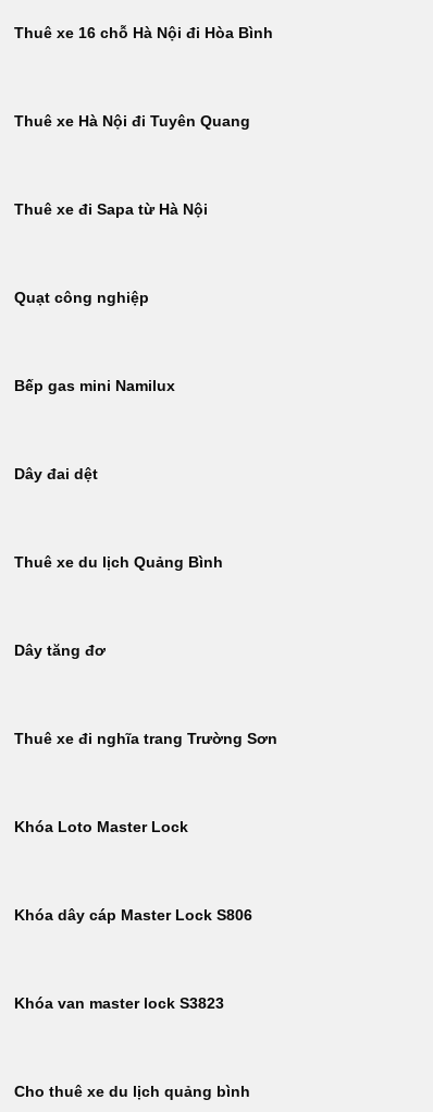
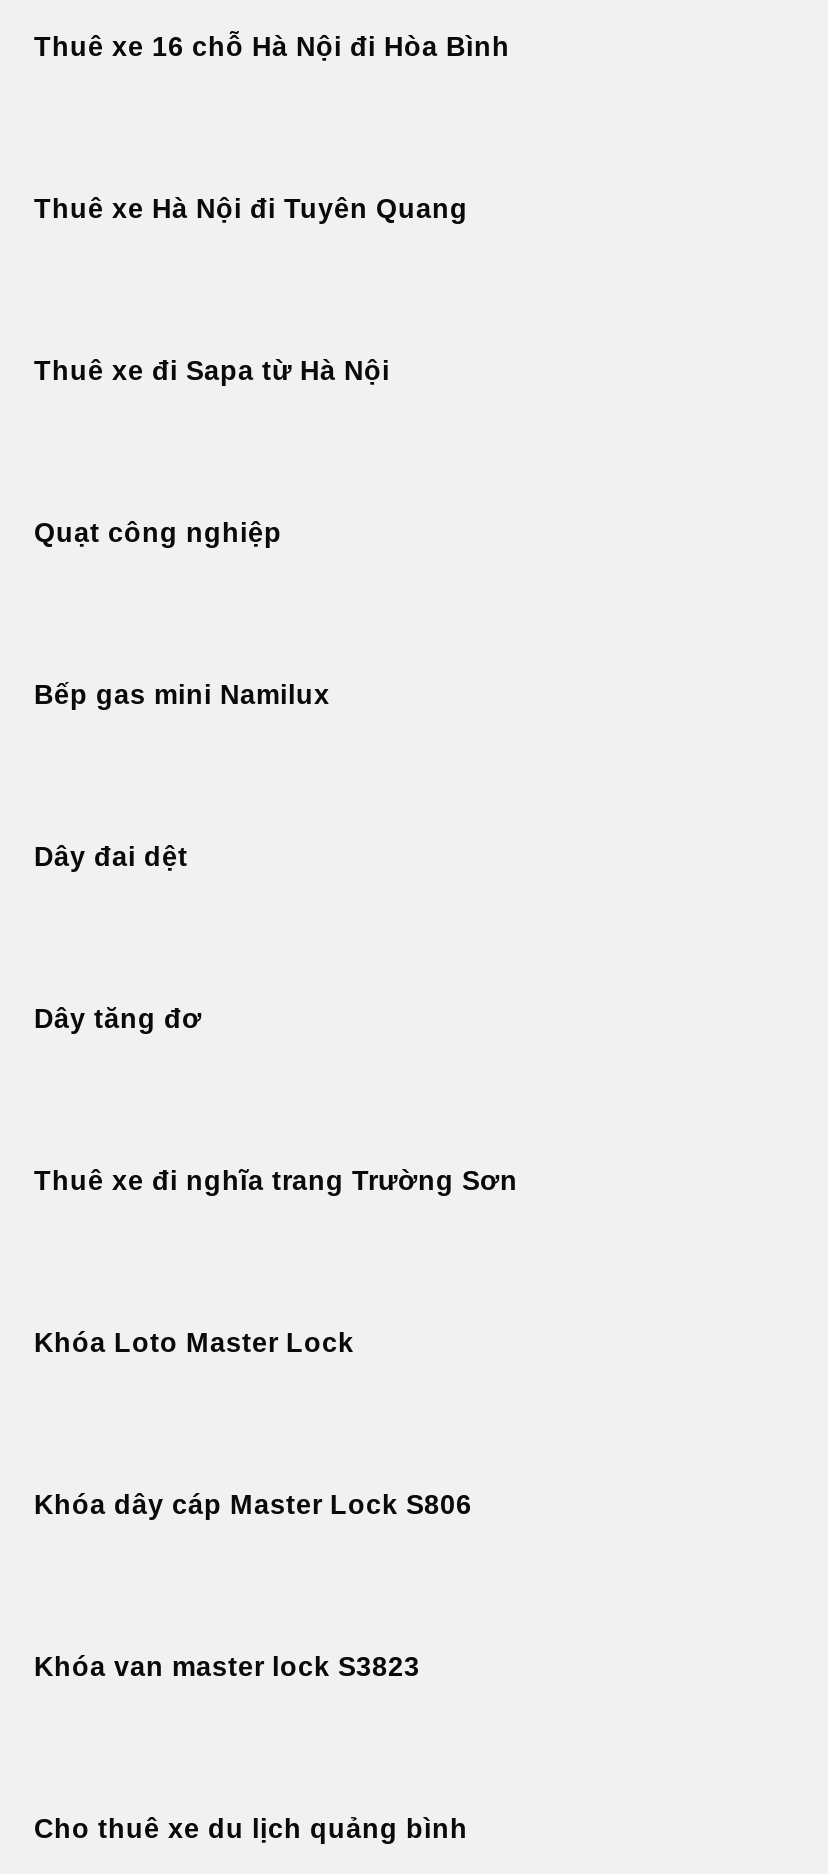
- Thuê xe du lịch Quảng Bình
